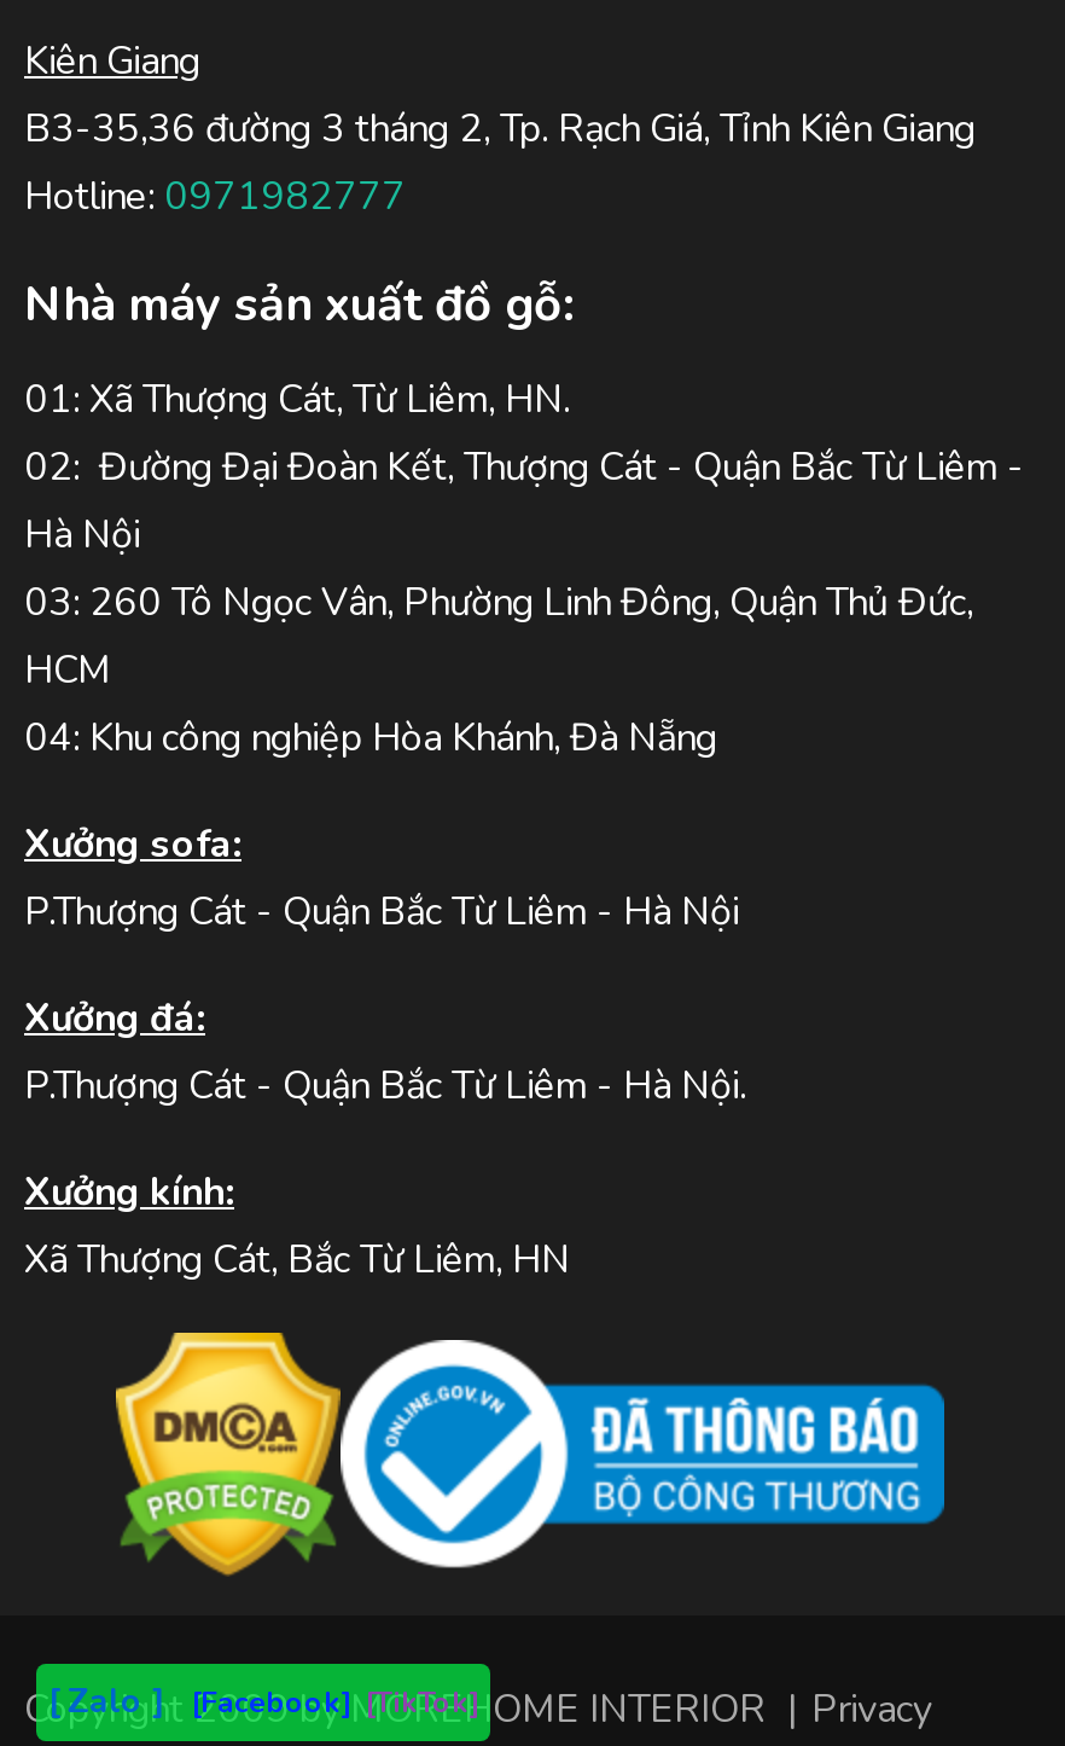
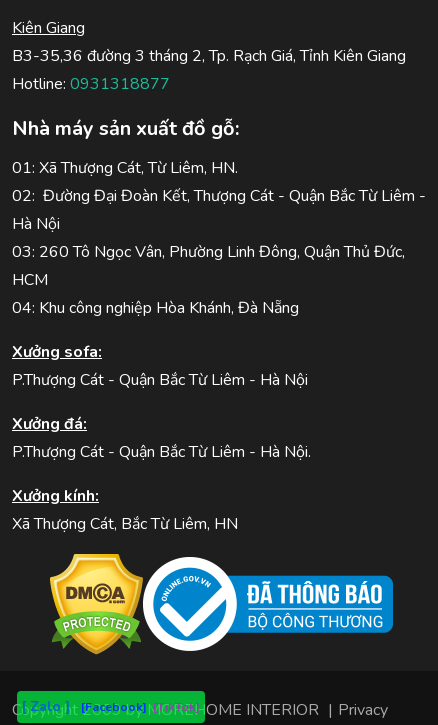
- Hotline: 0971982777
+ Hotline: 0931318877
